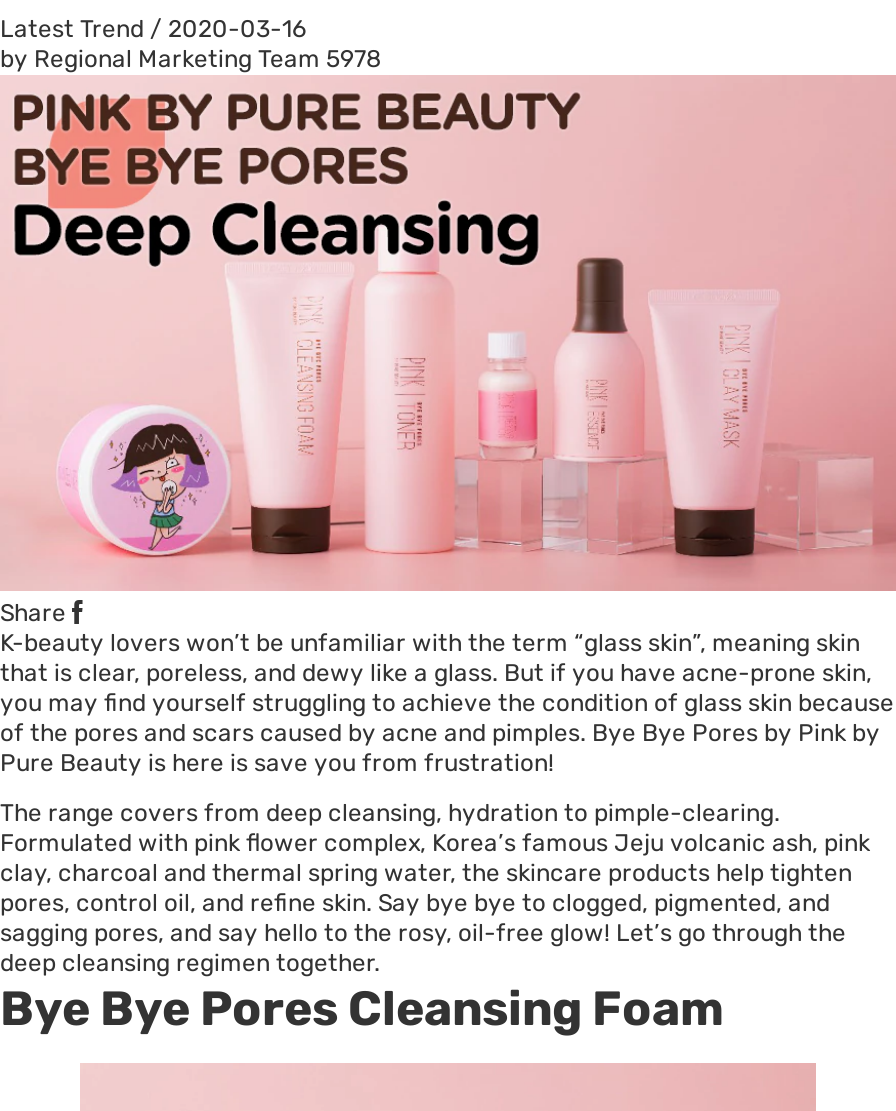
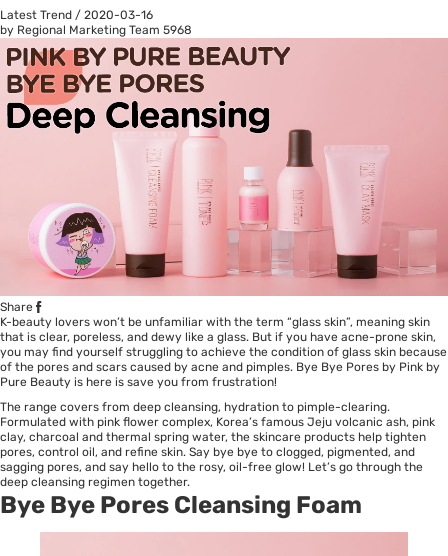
- by Regional Marketing Team 5978
+ by Regional Marketing Team 5968
